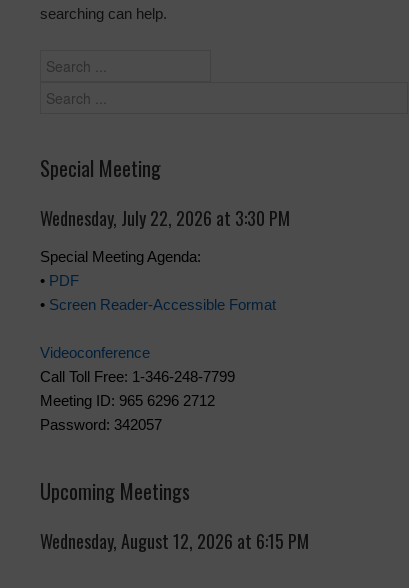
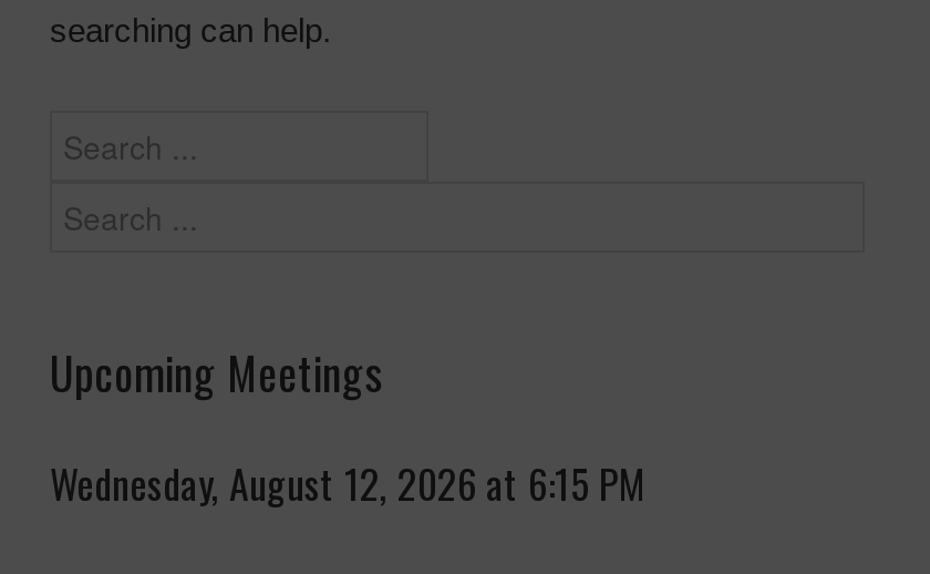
- Special Meeting
- Wednesday, July 22, 2026 at 3:30 PM
- Special Meeting Agenda:
- • PDF
- • Screen Reader-Accessible Format
- Videoconference
- Call Toll Free: 1-346-248-7799
- Meeting ID: 965 6296 2712
- Password: 342057
